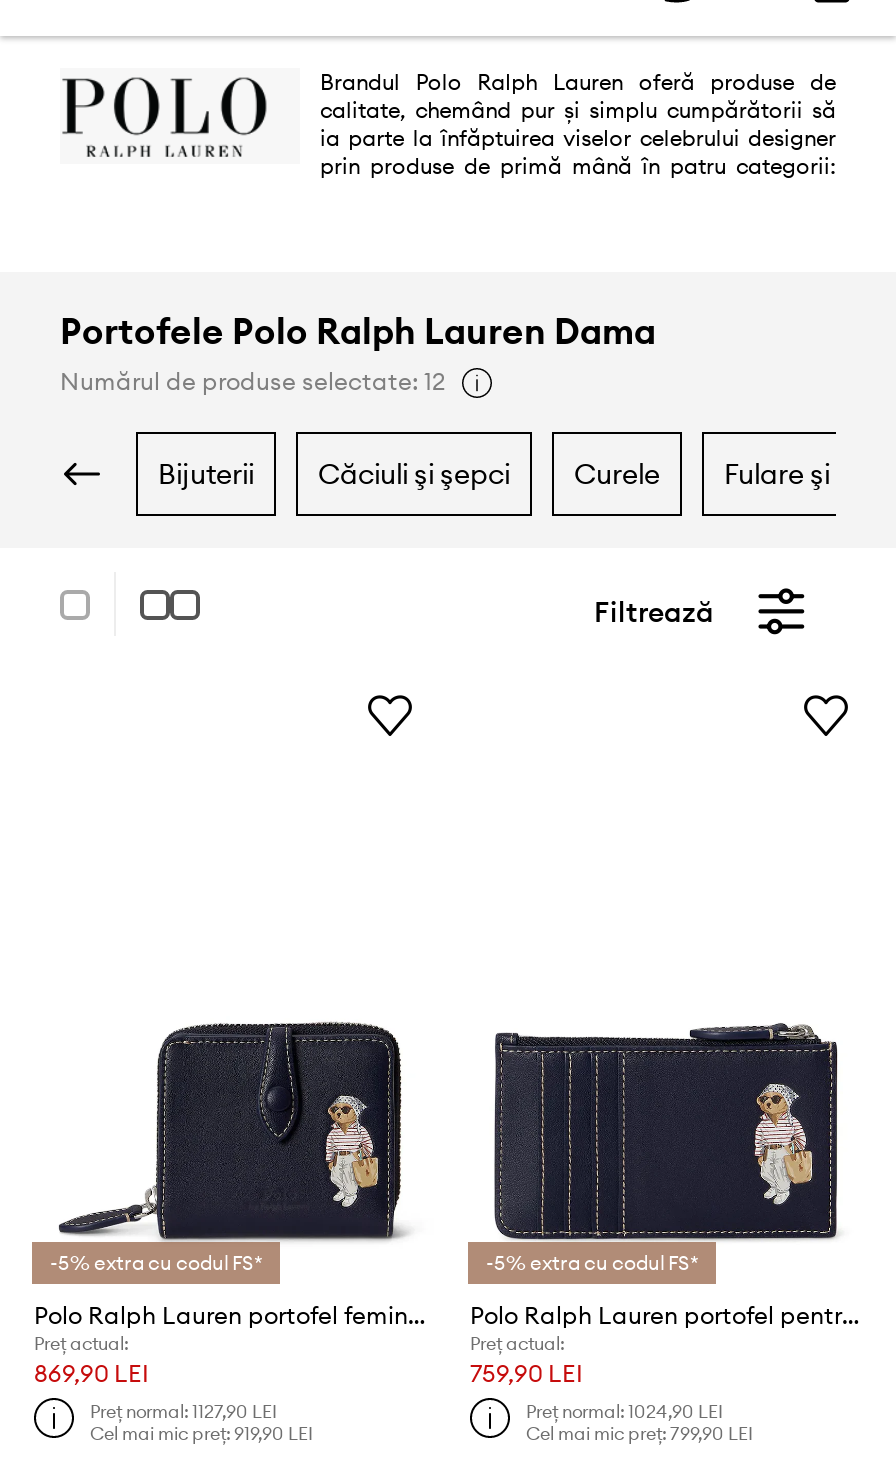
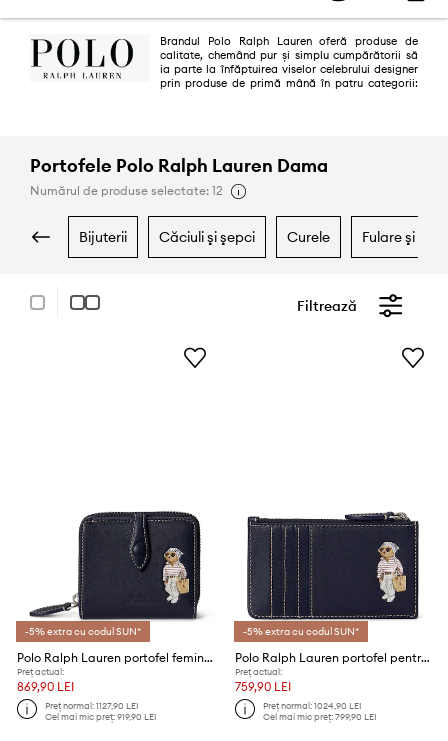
- -5% extra cu codul FS*
+ -5% extra cu codul SUN*

- -5% extra cu codul FS*
+ -5% extra cu codul SUN*
